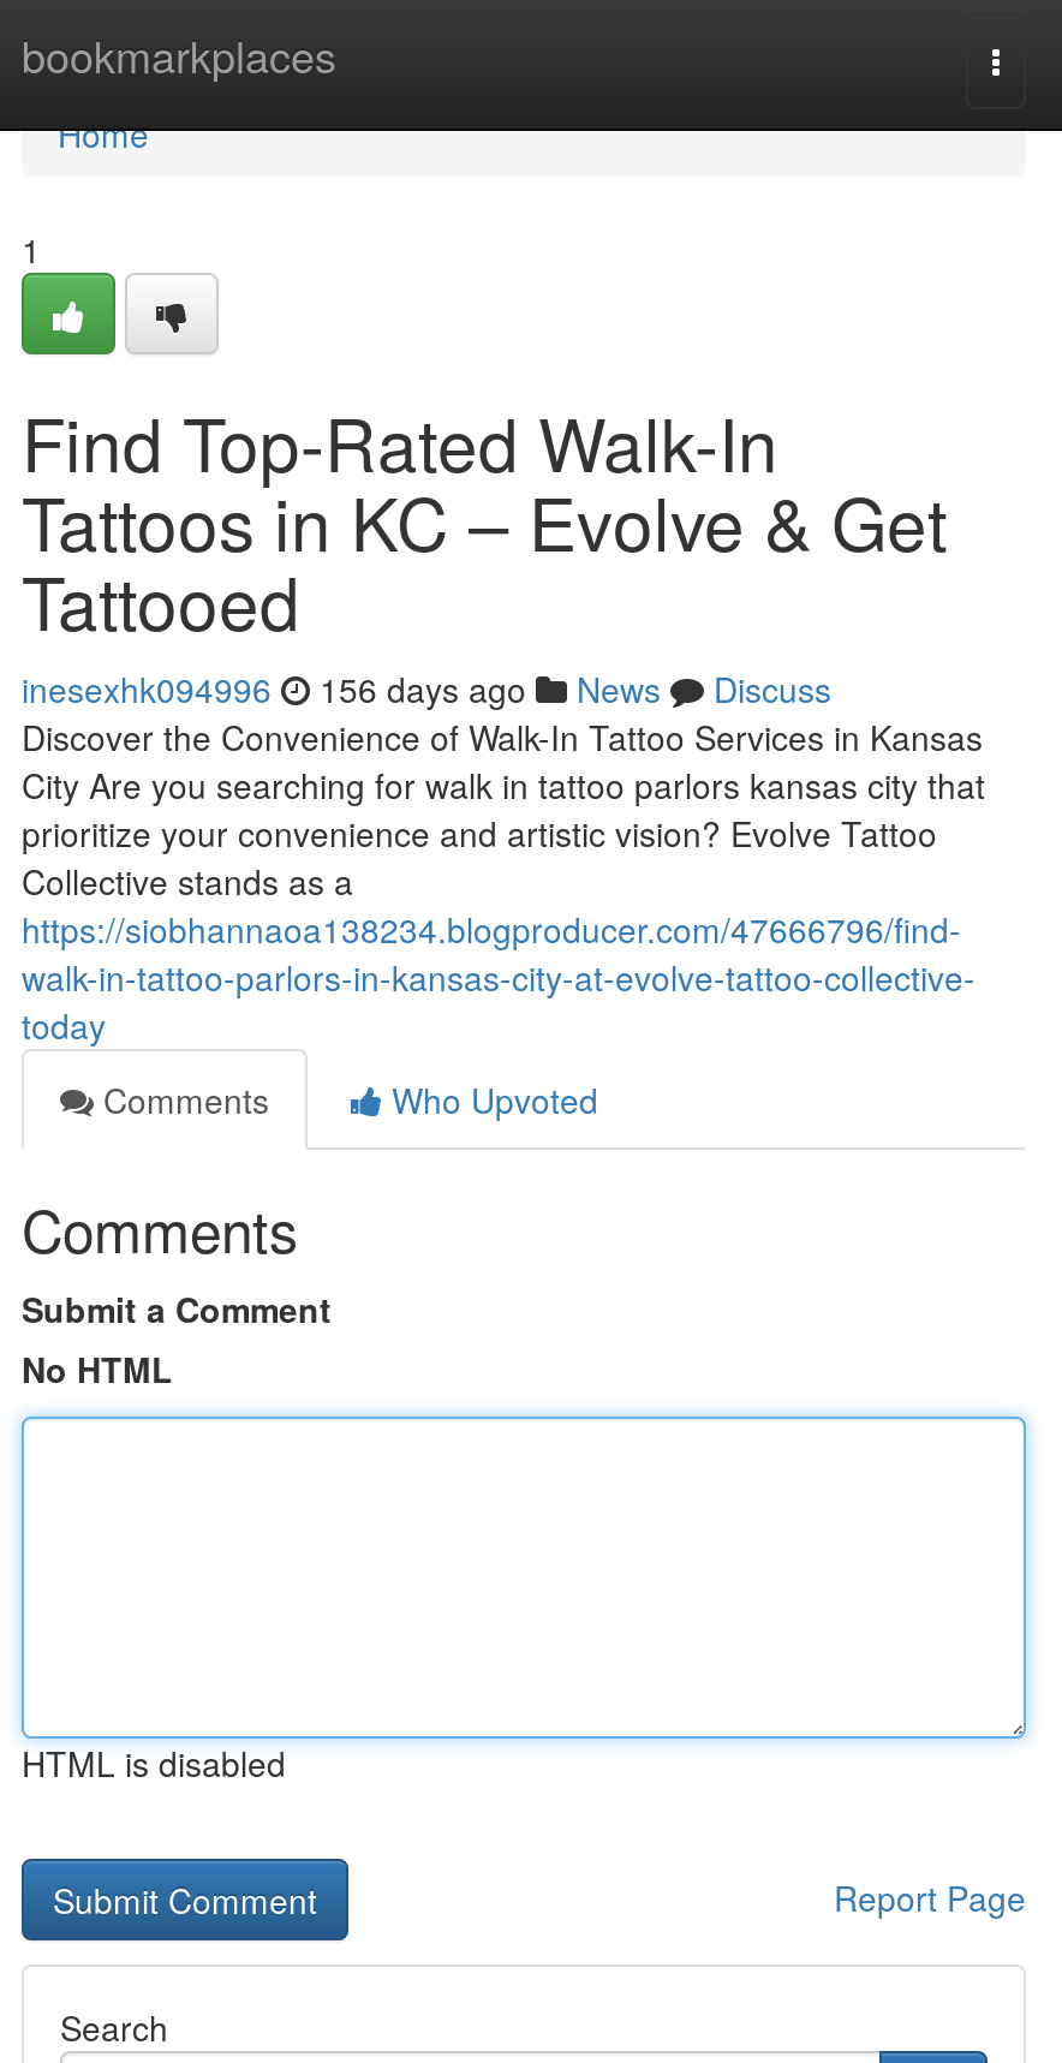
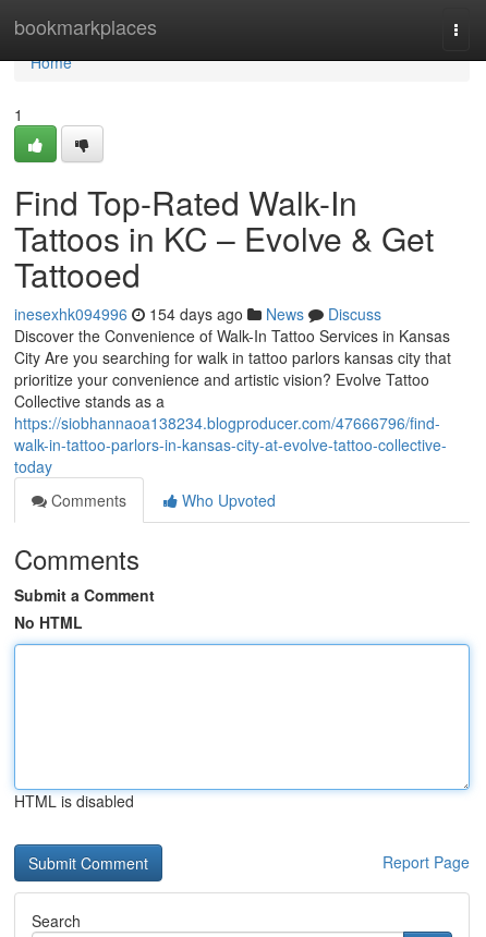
- inesexhk094996 156 days ago News Discuss
+ inesexhk094996 154 days ago News Discuss
